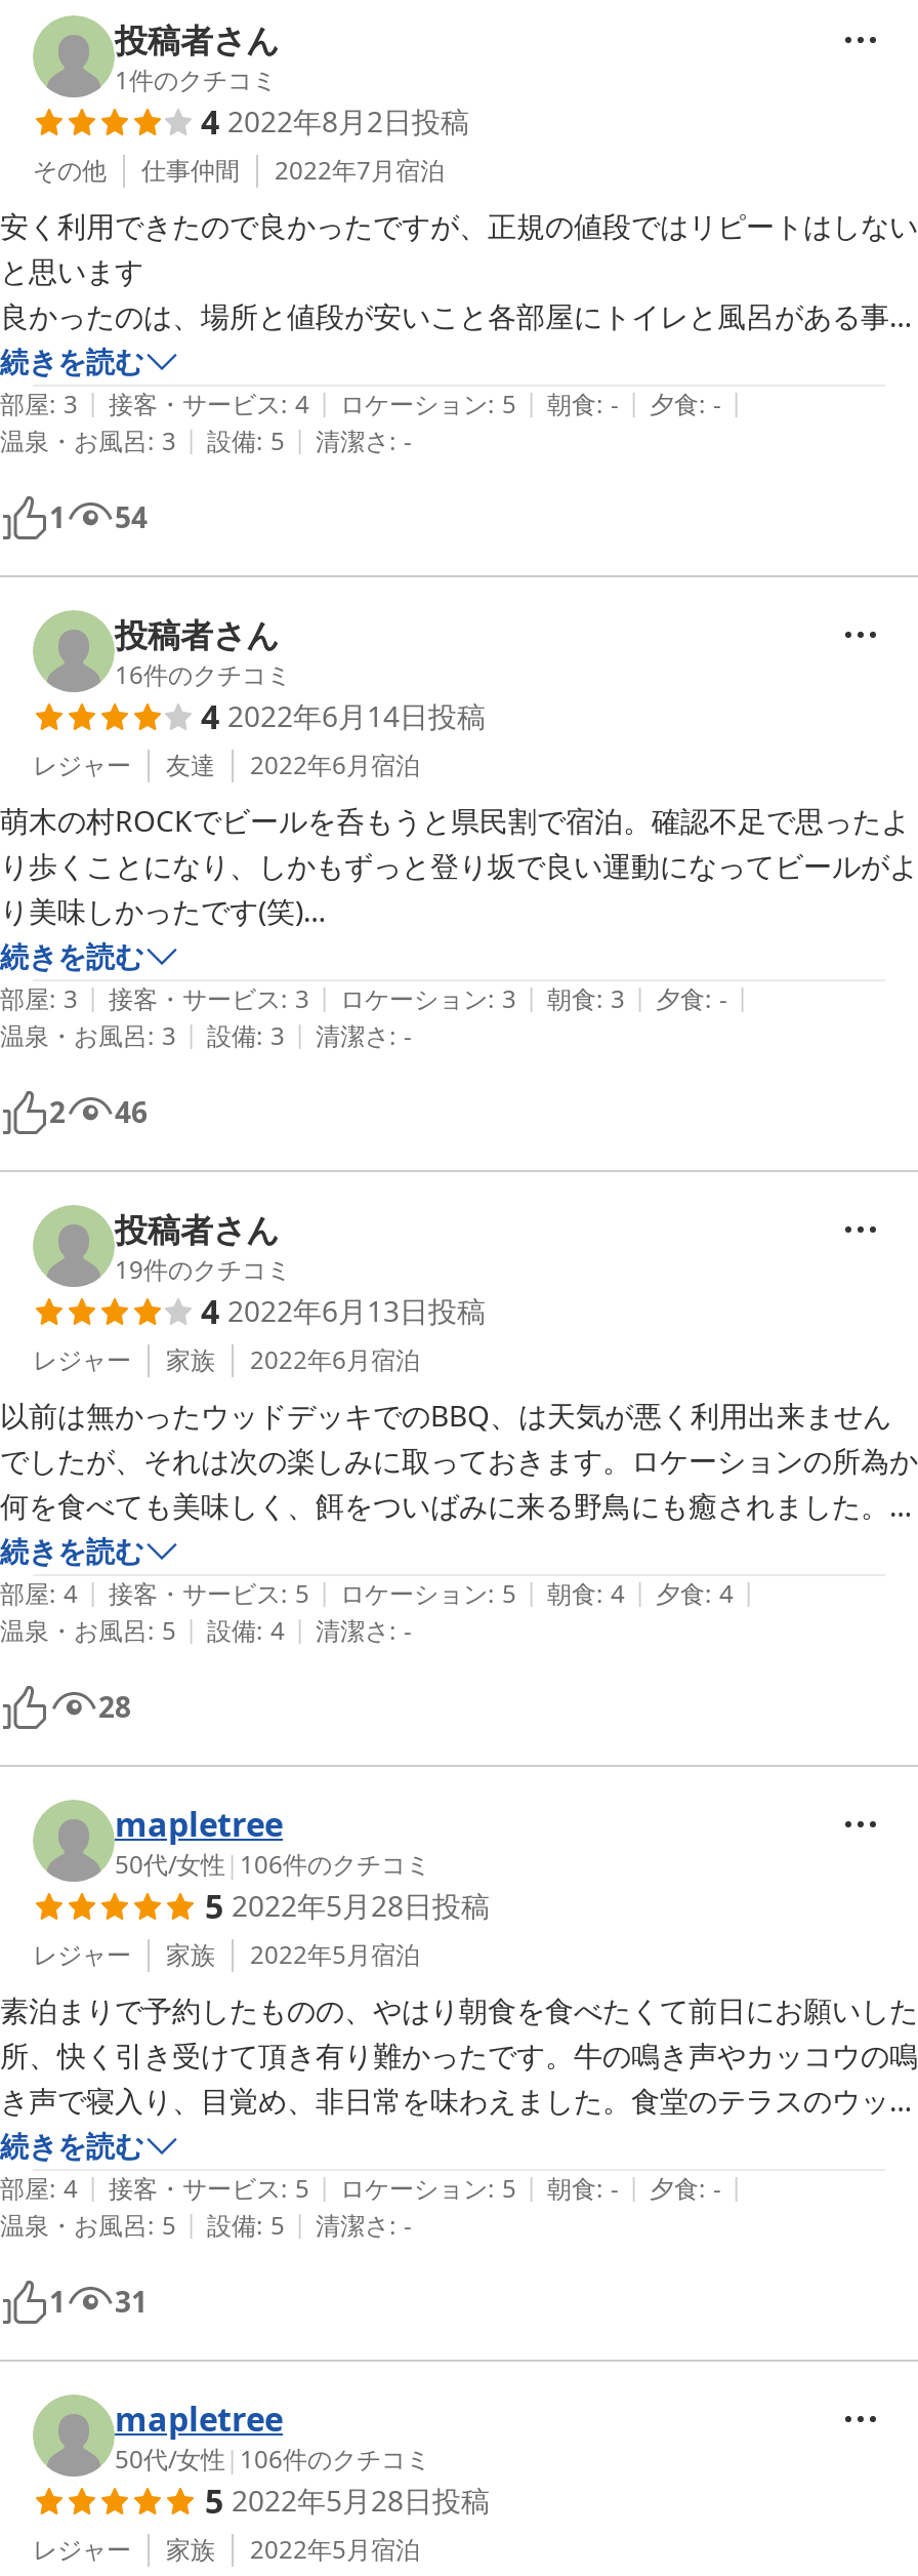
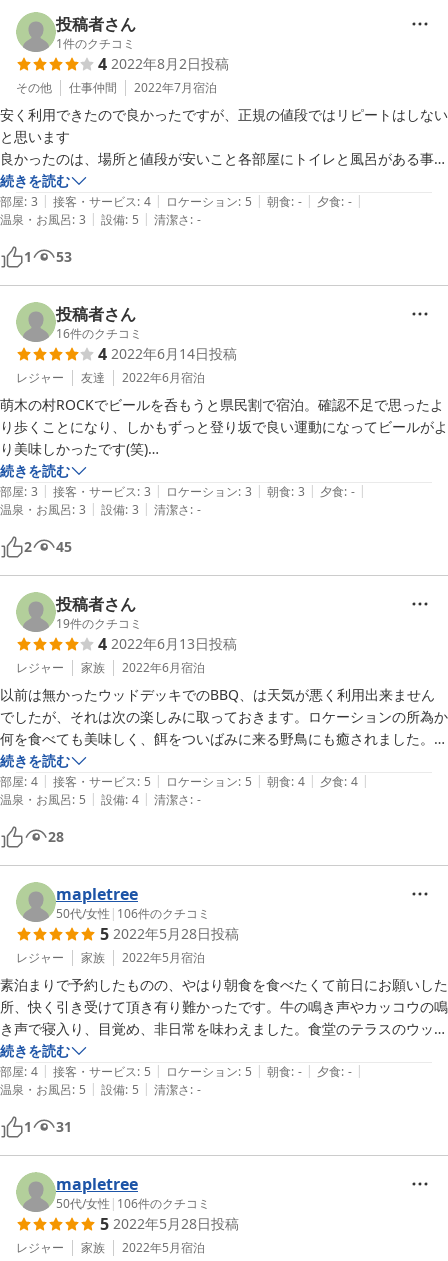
- 1 54
+ 1 53

- 2 46
+ 2 45
